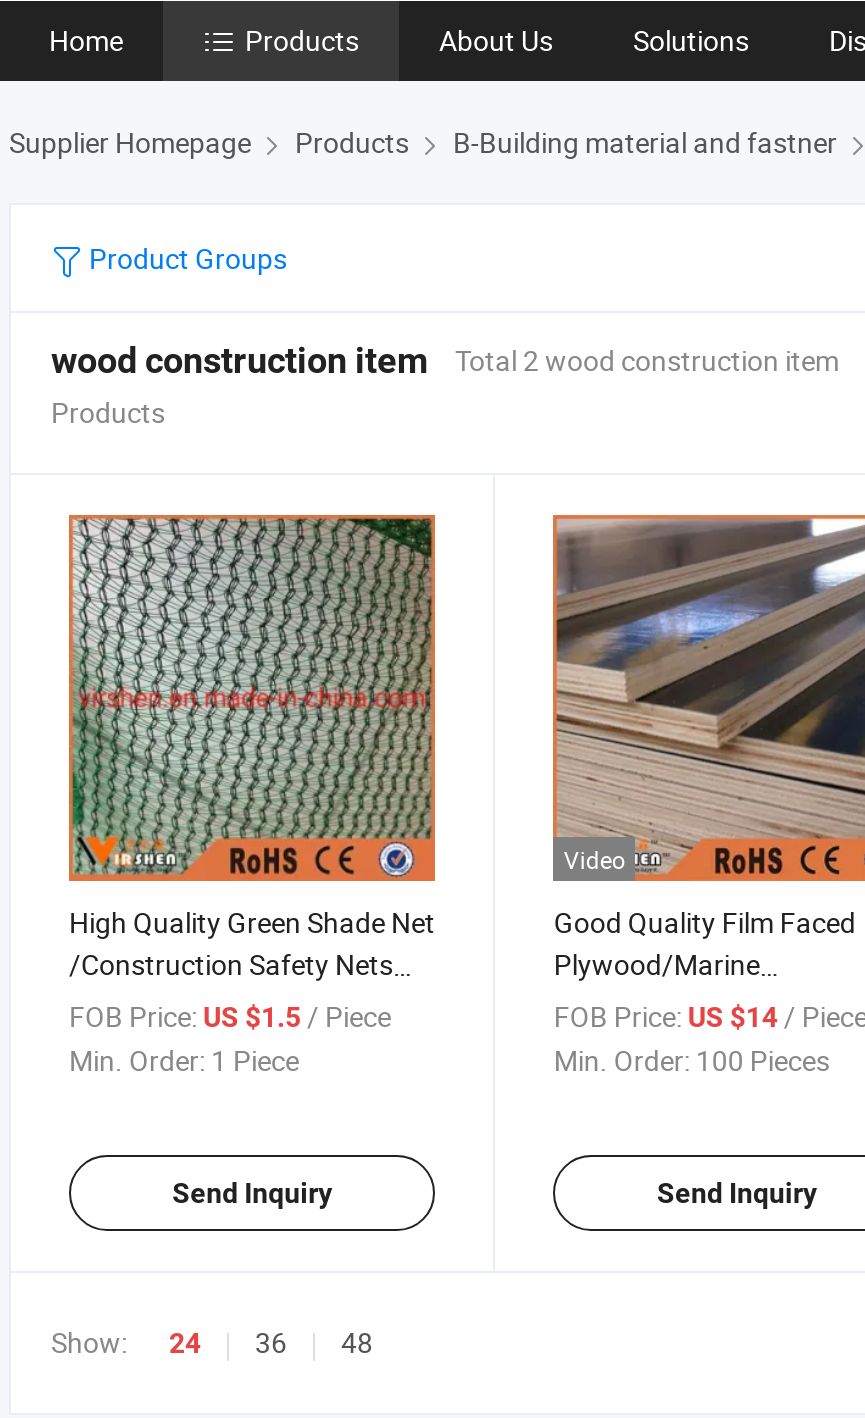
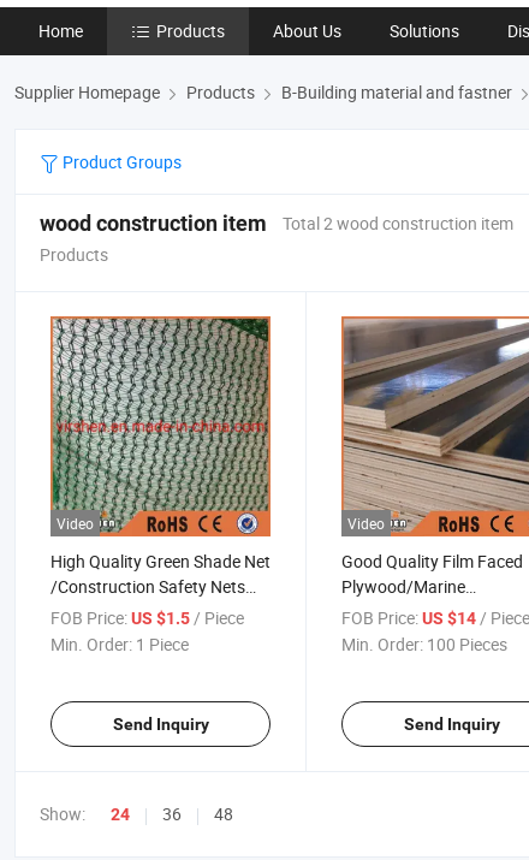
+ Video
